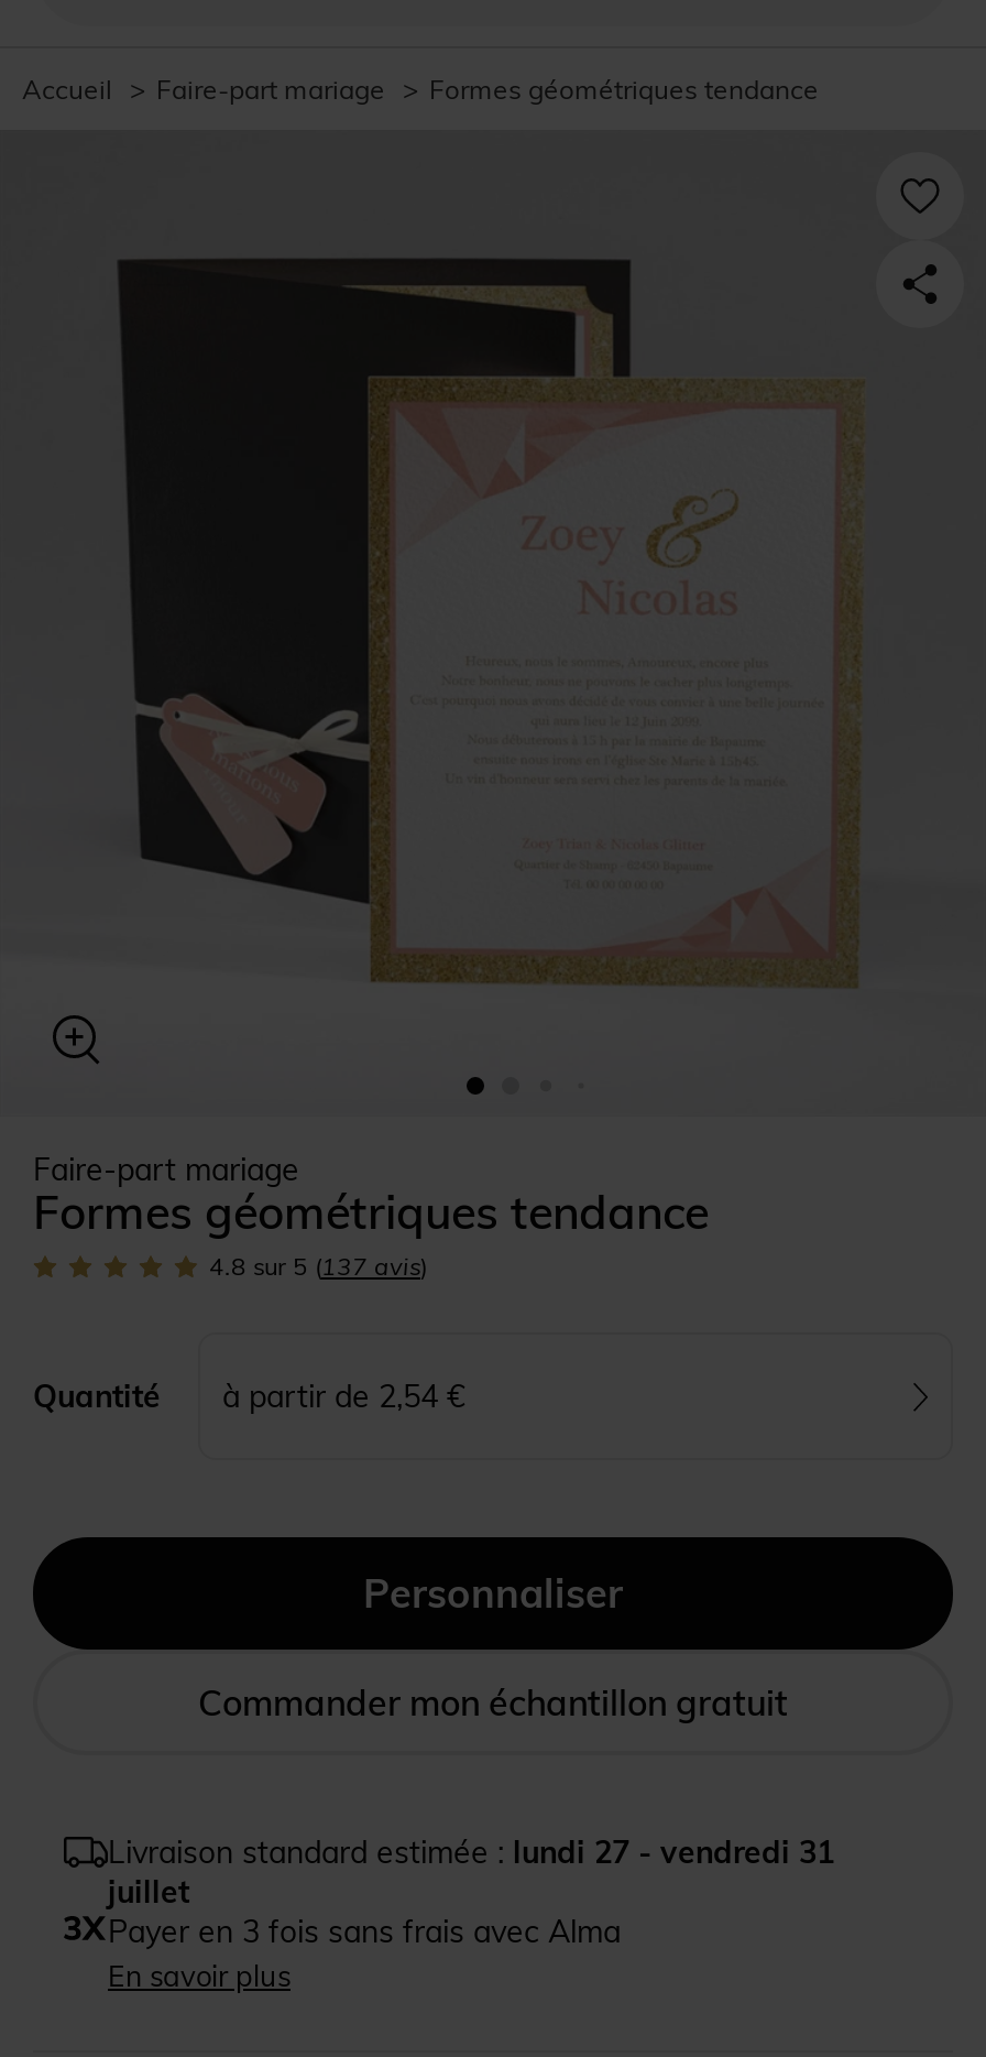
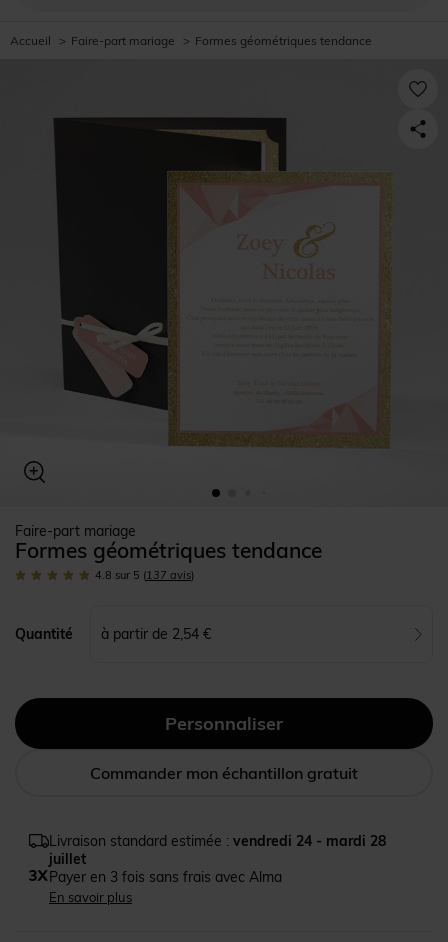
- Livraison standard estimée : lundi 27 - vendredi 31
+ Livraison standard estimée : vendredi 24 - mardi 28
